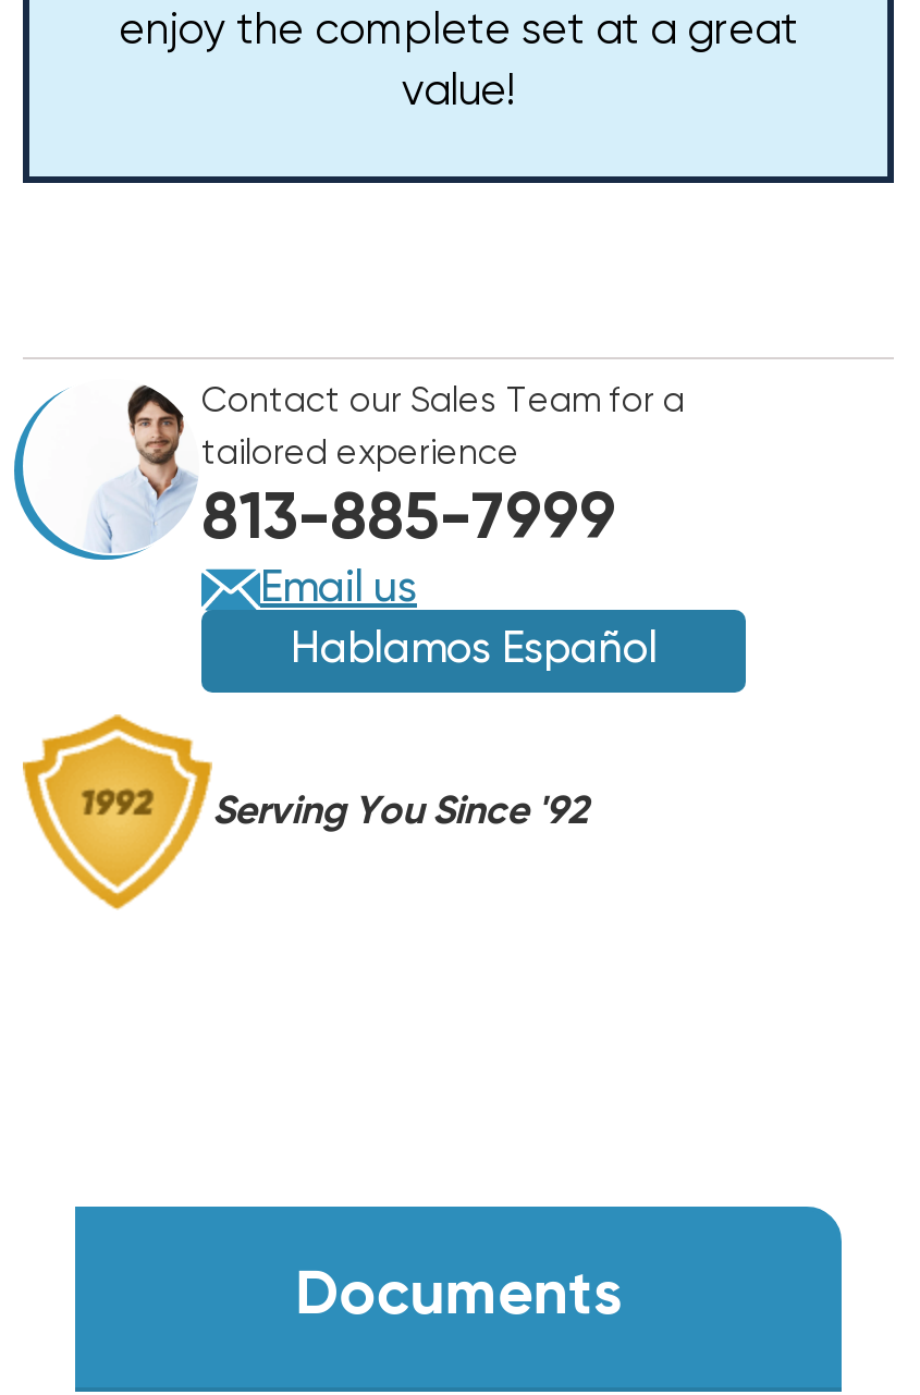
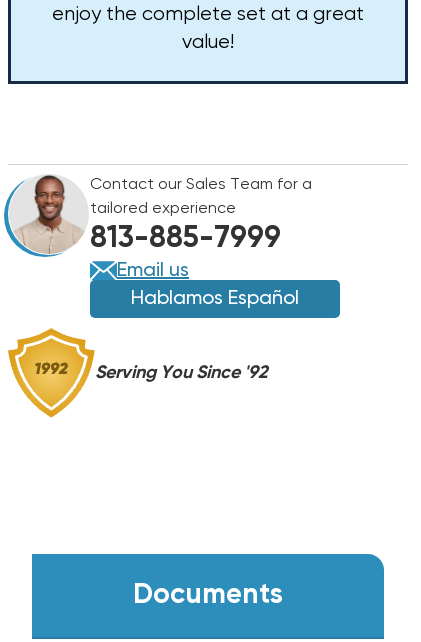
- [image]
+ [image]
